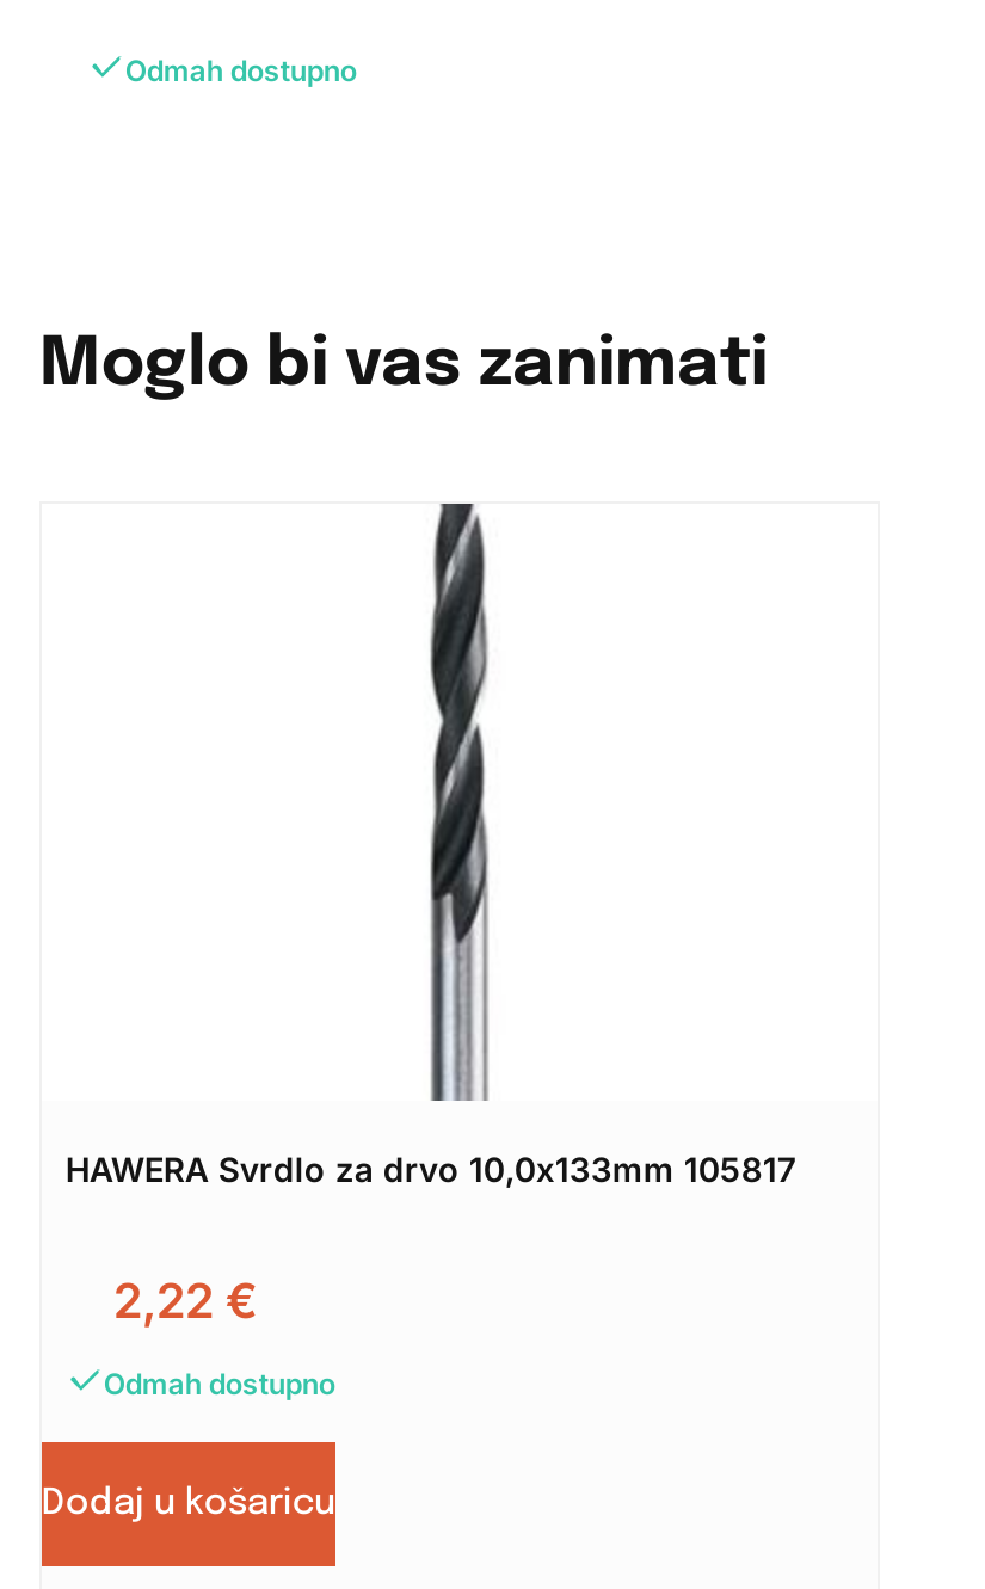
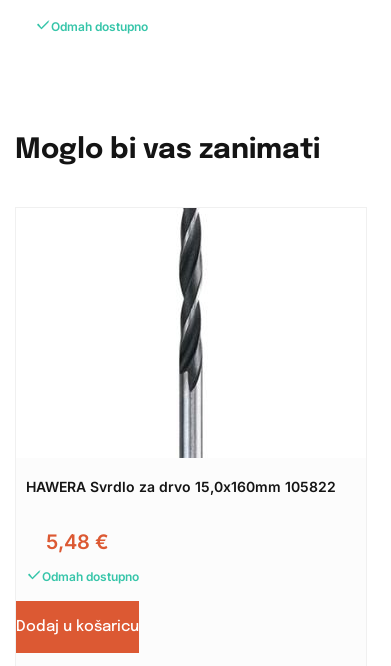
- HAWERA Svrdlo za drvo 10,0x133mm 105817
+ HAWERA Svrdlo za drvo 15,0x160mm 105822

- 2,22 €
+ 5,48 €
